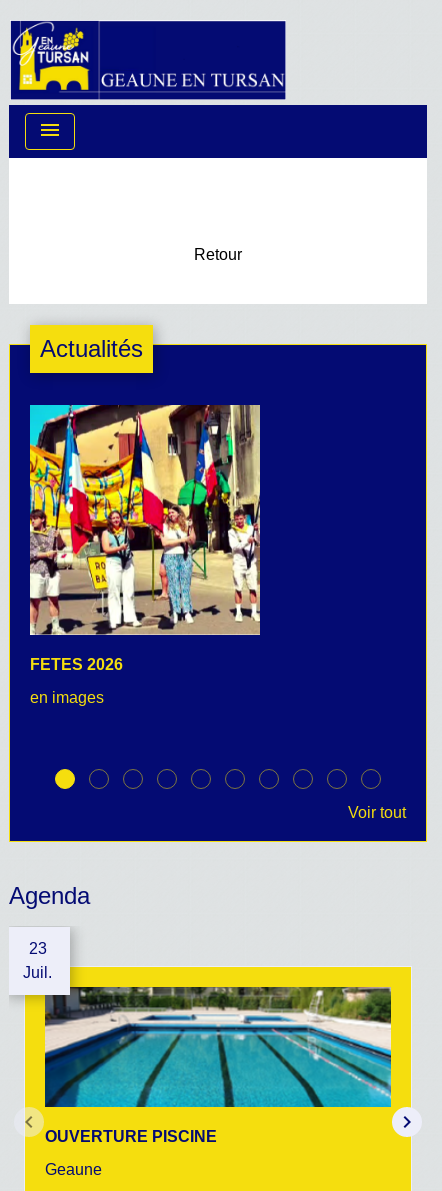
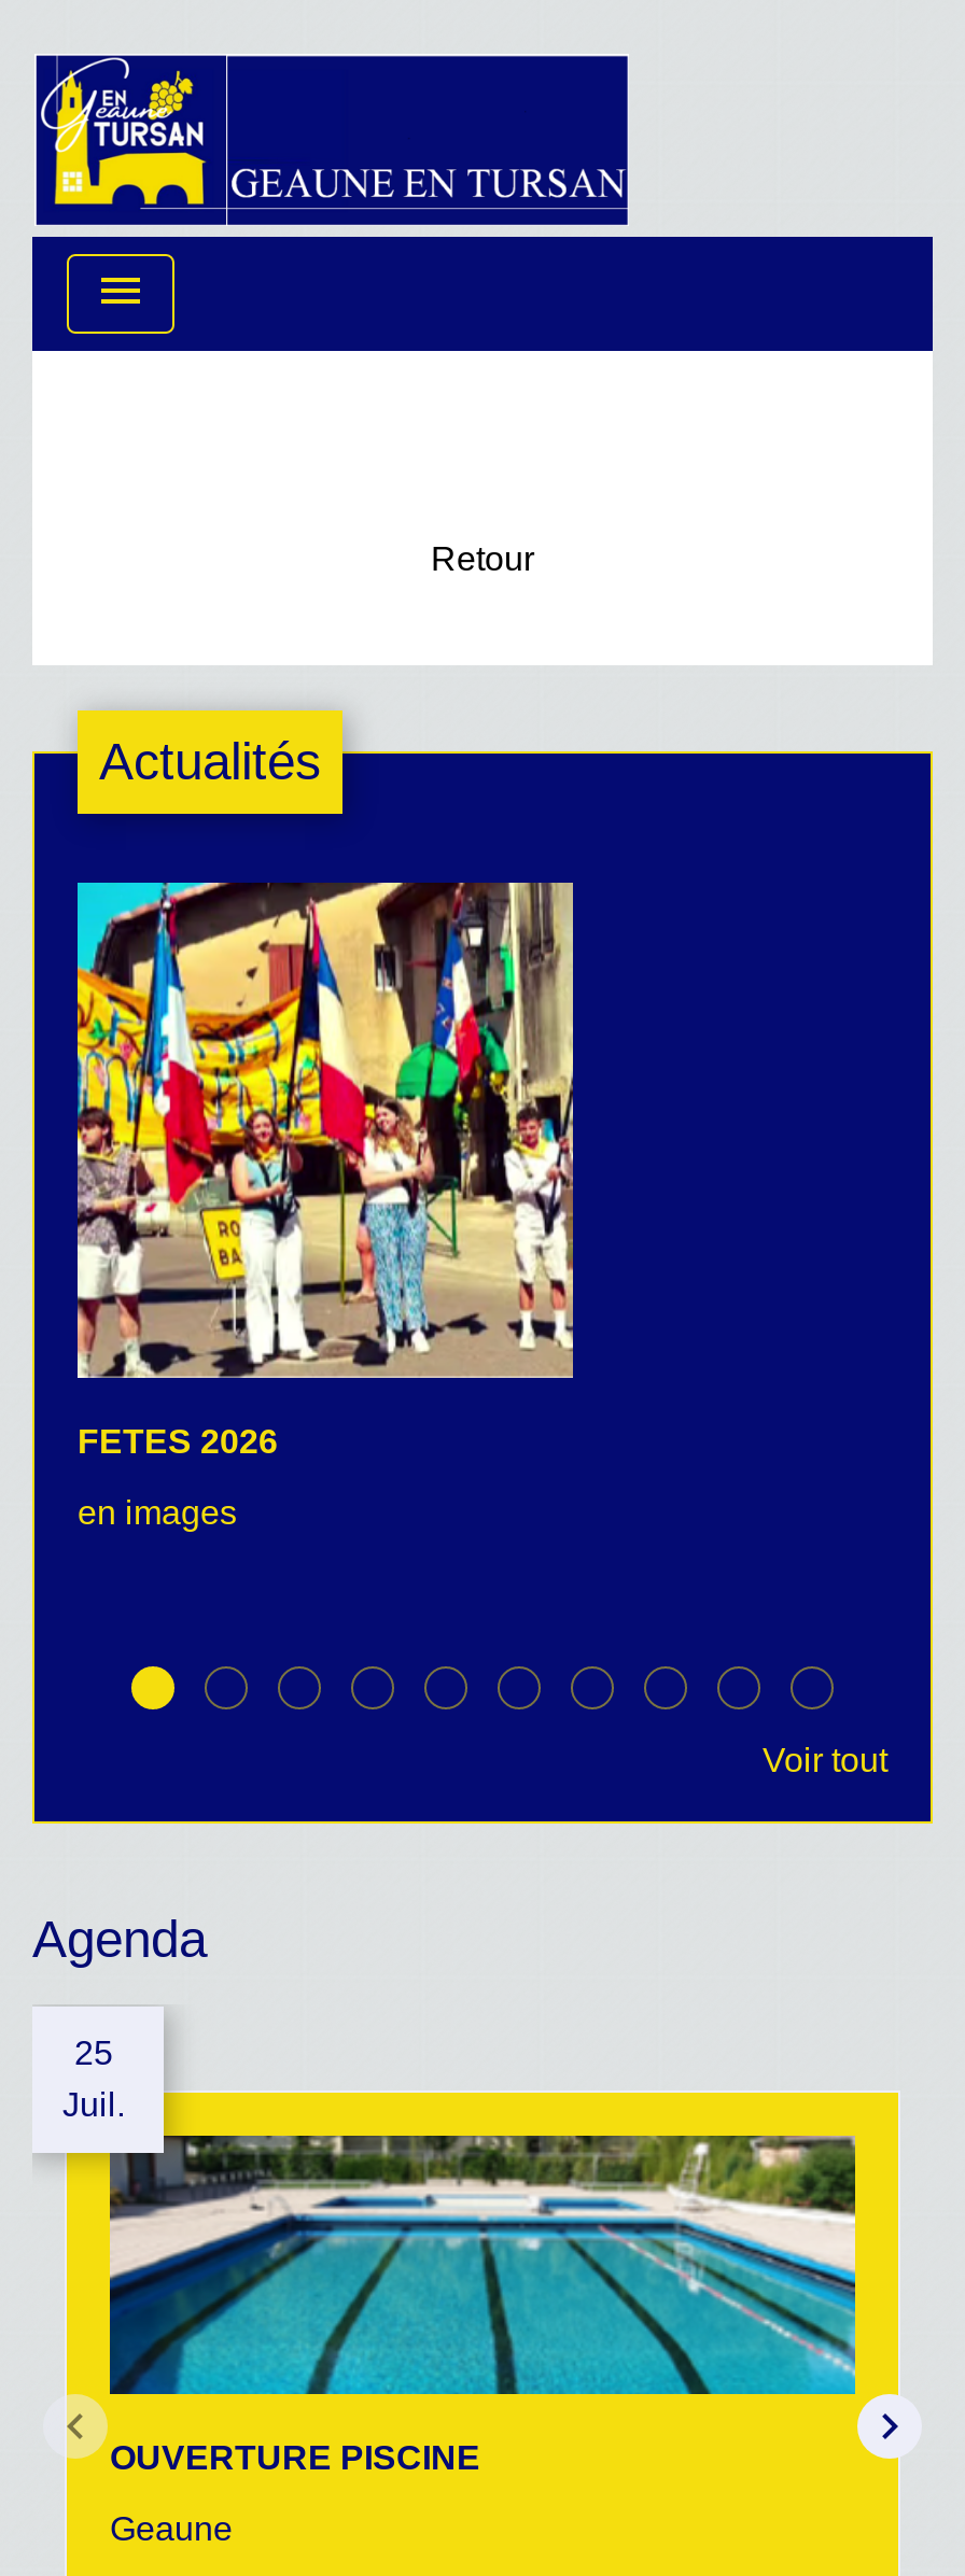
- 23
+ 25
